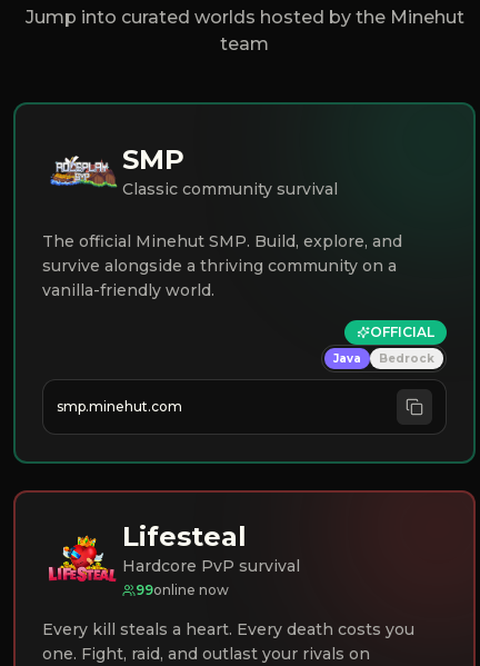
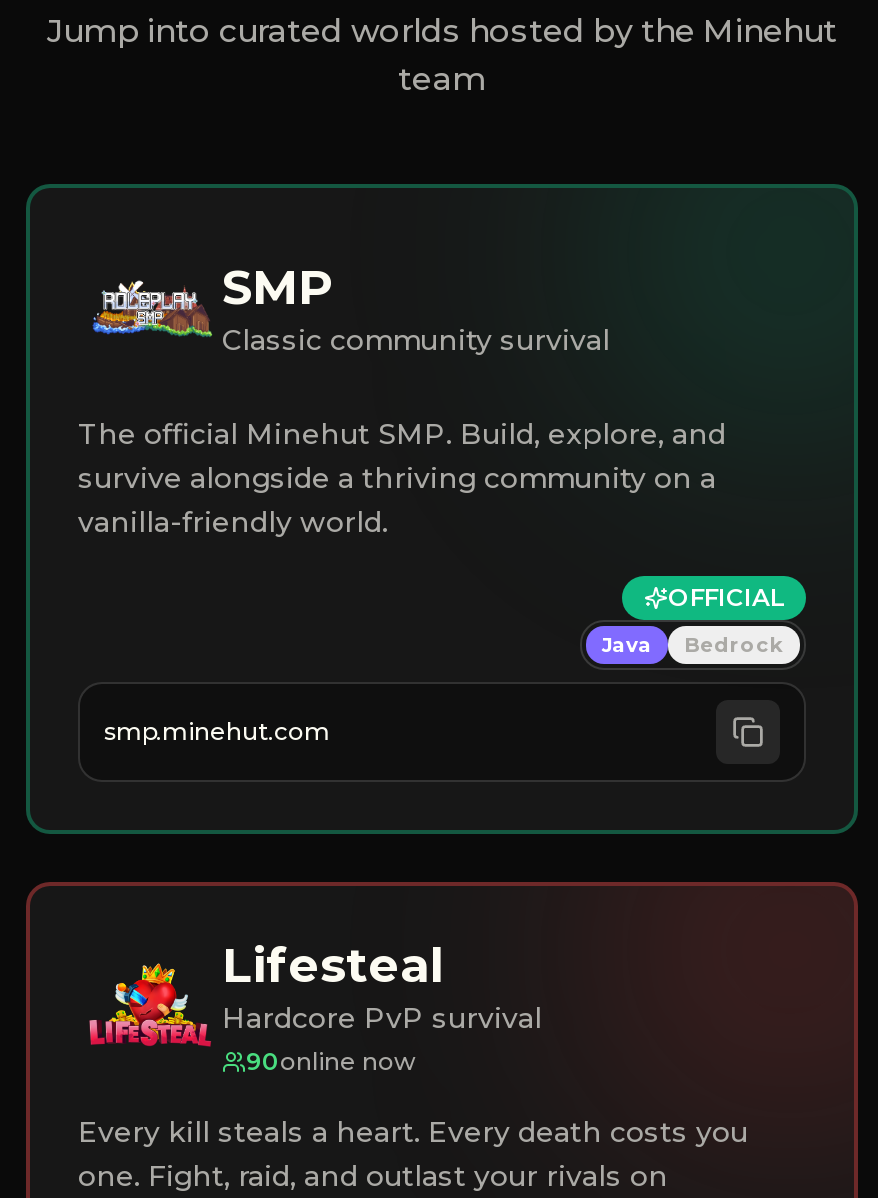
- 99online now
+ 90online now
